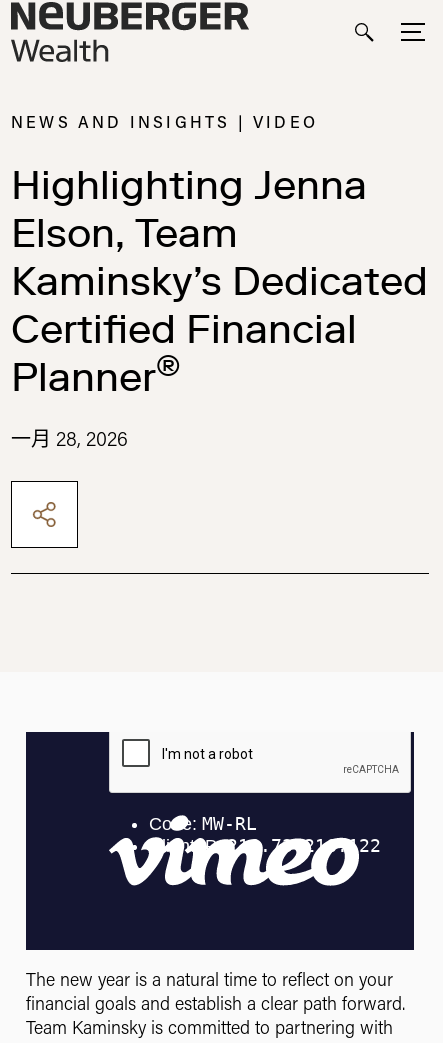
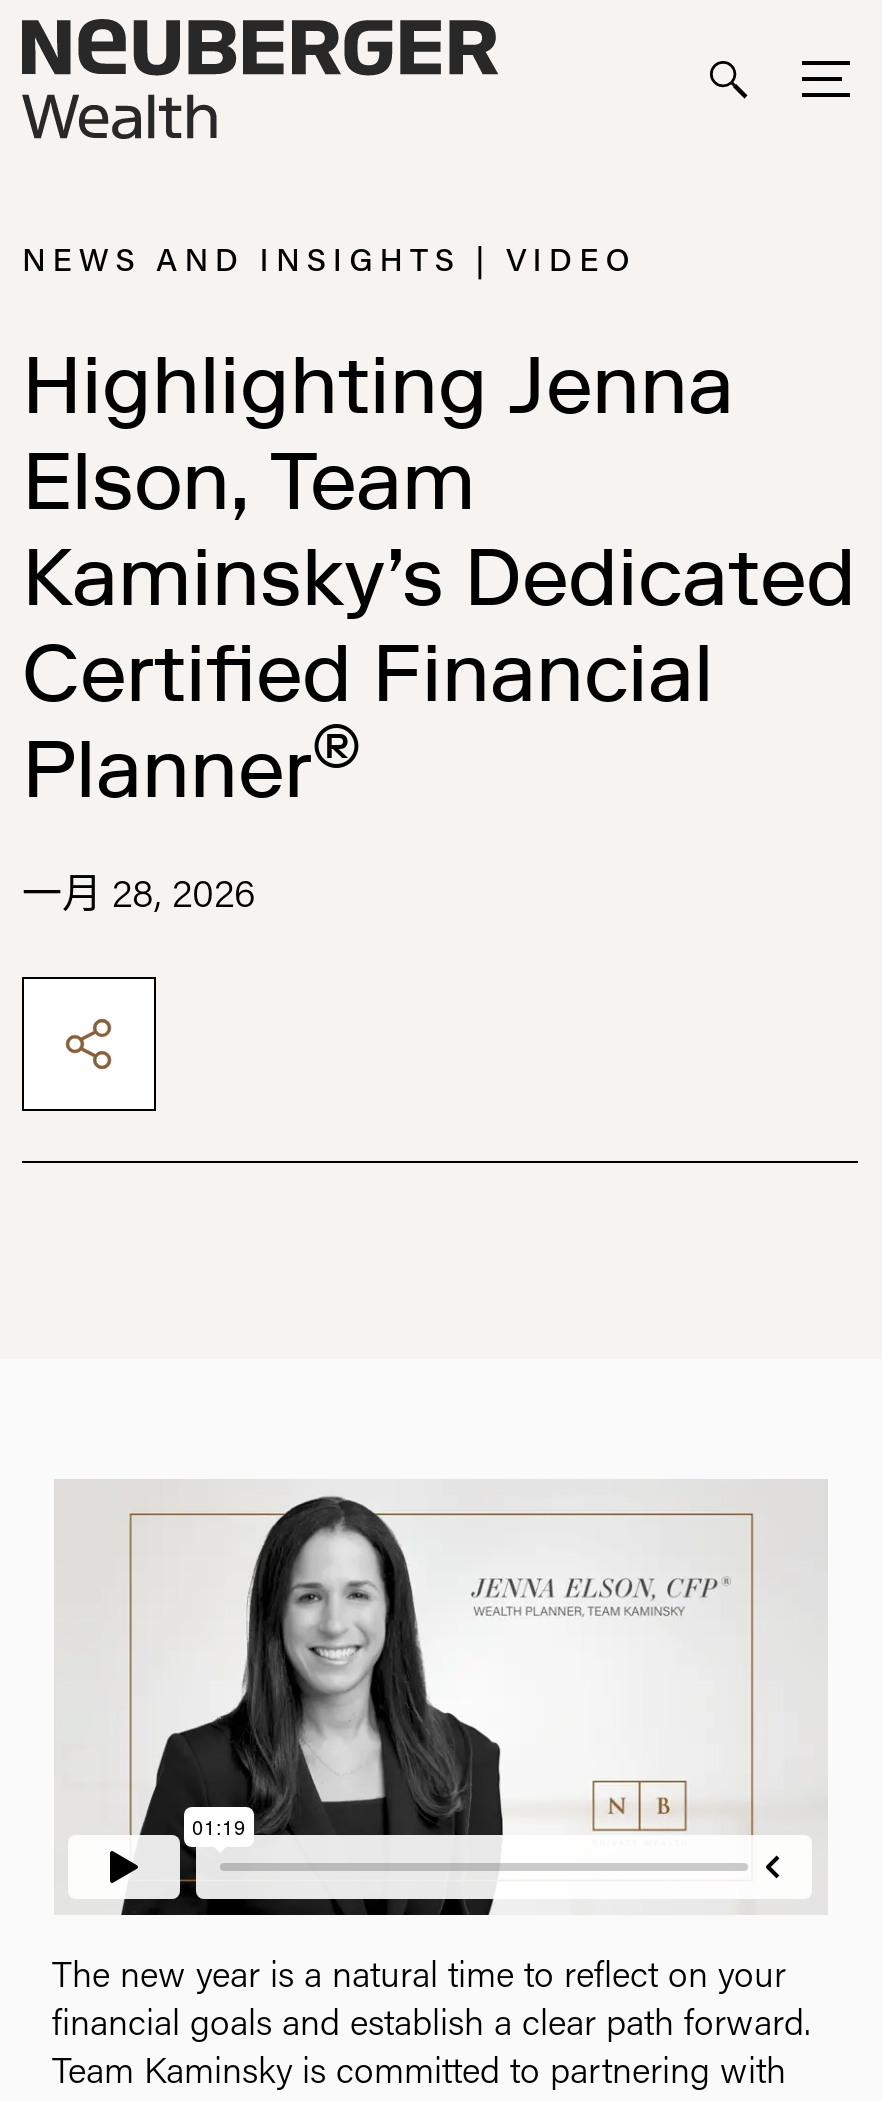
- [image]
+ [image]
